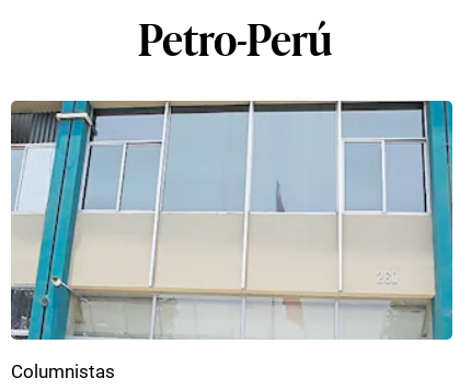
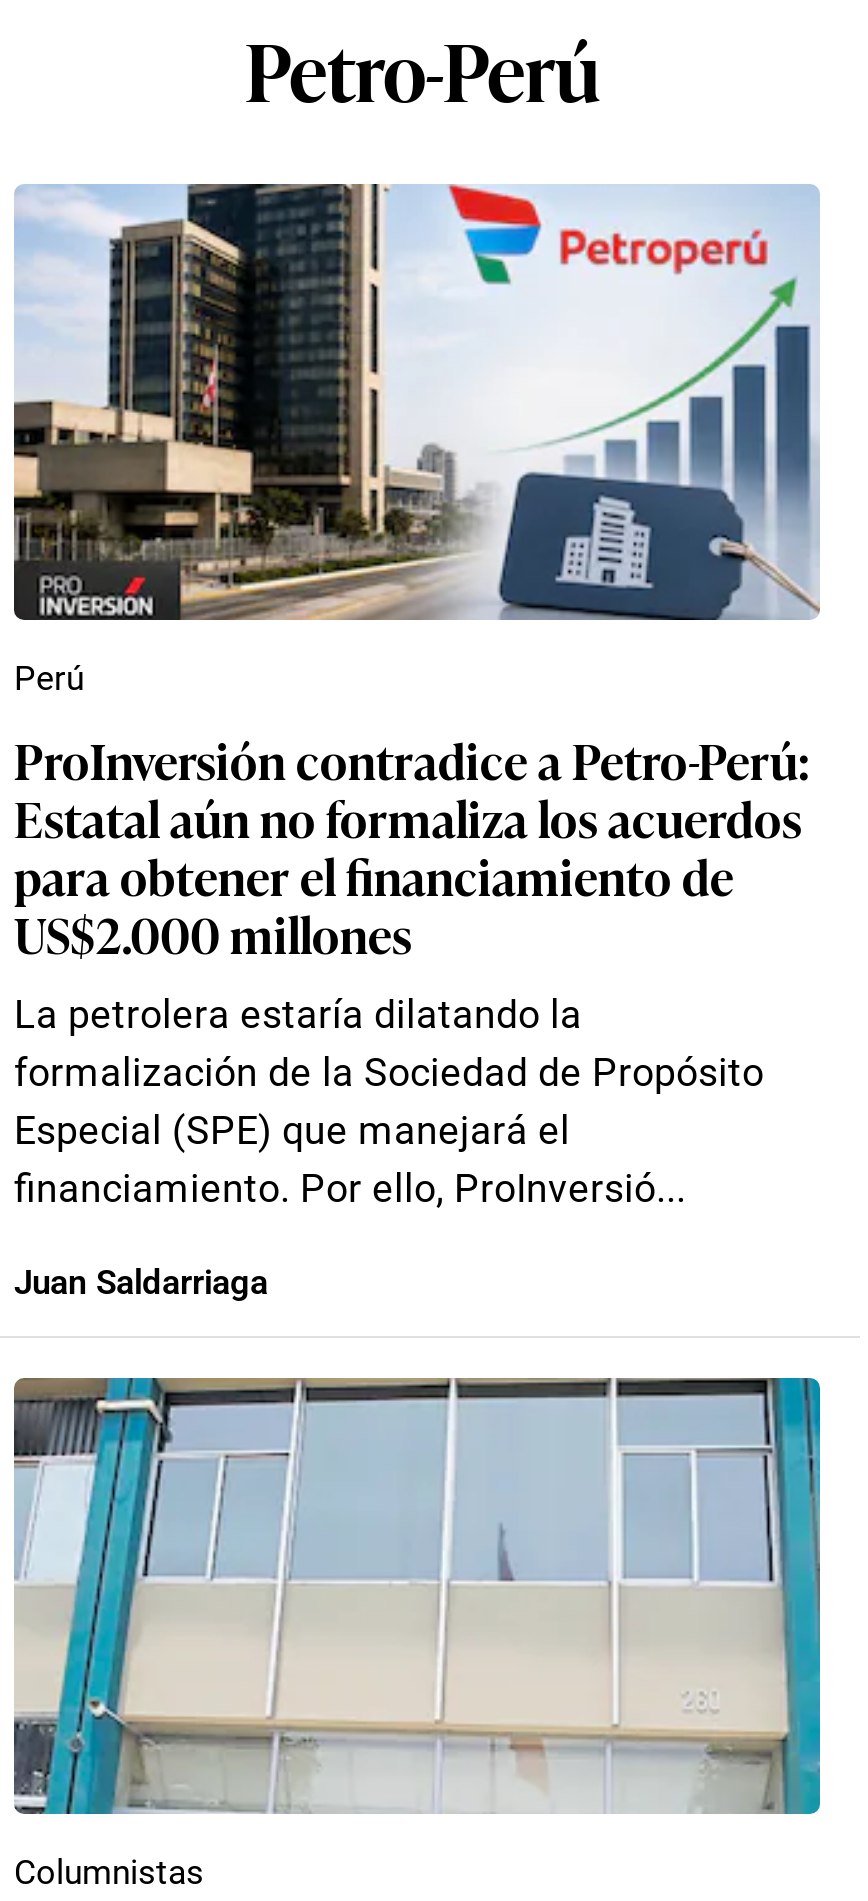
+ [image]
+ Perú

+ ProInversión contradice a Petro-Perú:
+ Estatal aún no formaliza los acuerdos
+ para obtener el financiamiento de
+ US$2.000 millones
+ La petrolera estaría dilatando la
+ formalización de la Sociedad de Propósito
+ Especial (SPE) que manejará el
+ financiamiento. Por ello, ProInversió...

+ Juan Saldarriaga
